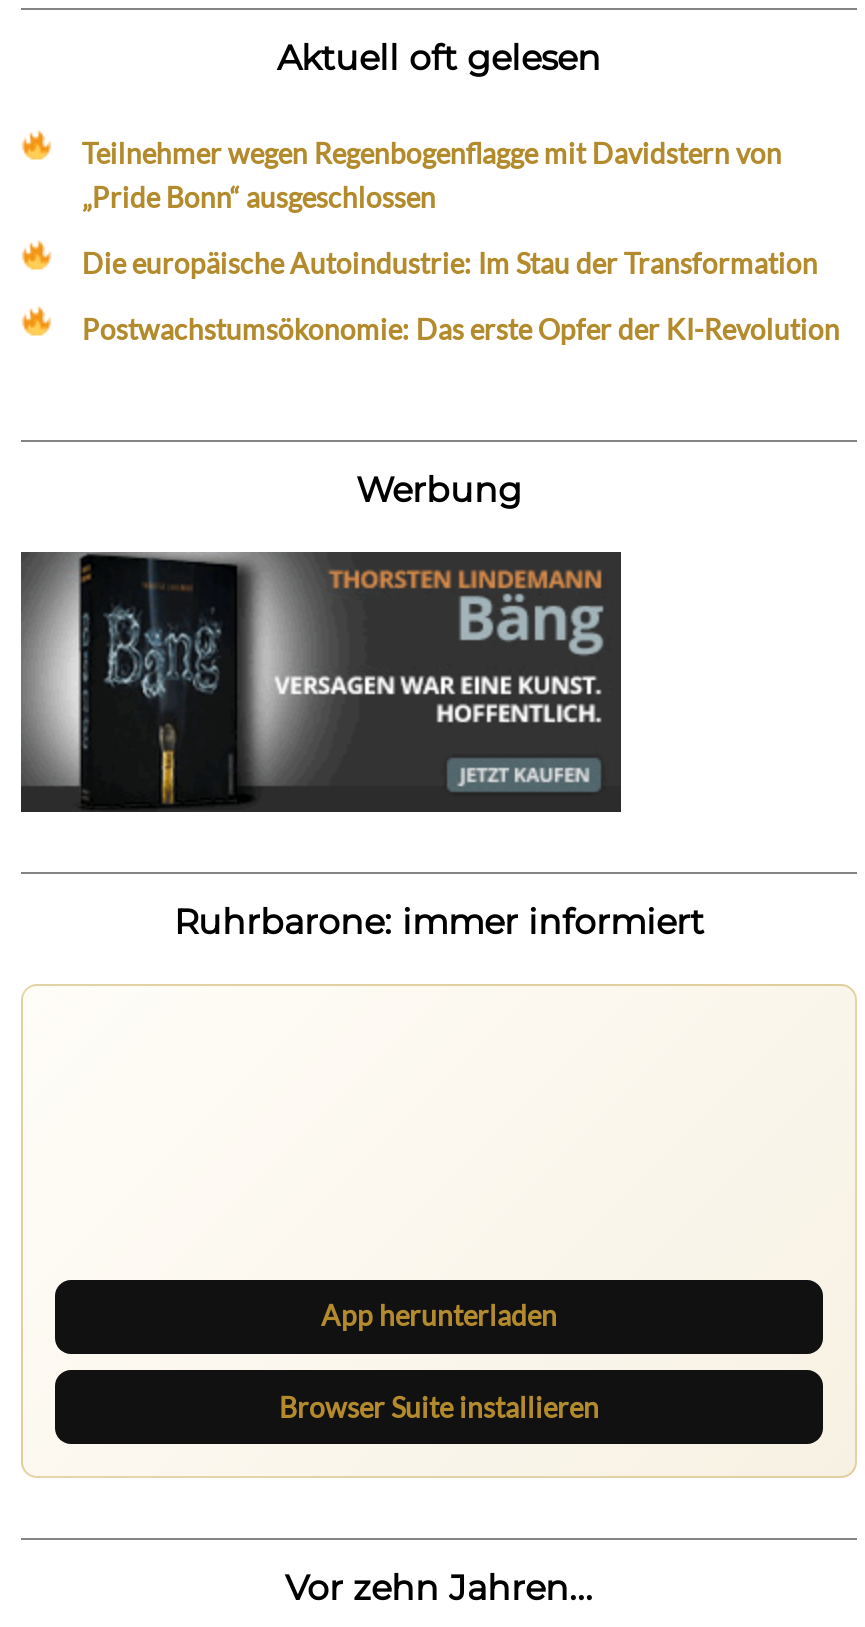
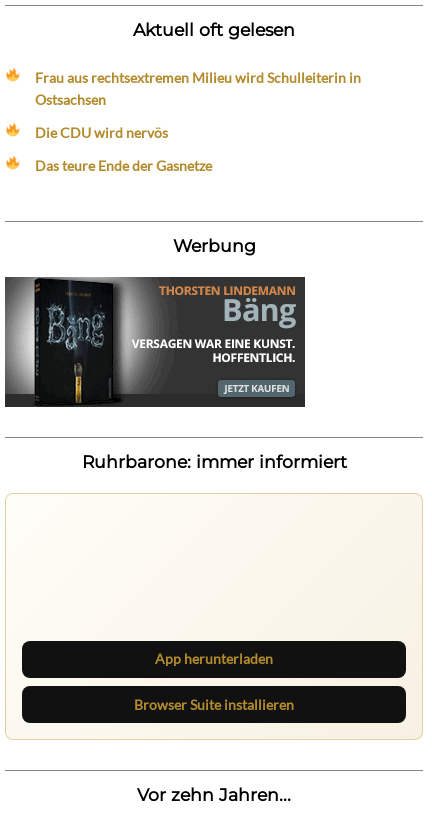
- Teilnehmer wegen Regenbogenflagge mit Davidstern von
- „Pride Bonn“ ausgeschlossen
+ Frau aus rechtsextremen Milieu wird Schulleiterin in
+ Ostsachsen

- Die europäische Autoindustrie: Im Stau der Transformation
+ Die CDU wird nervös

- Postwachstumsökonomie: Das erste Opfer der KI-Revolution
+ Das teure Ende der Gasnetze
